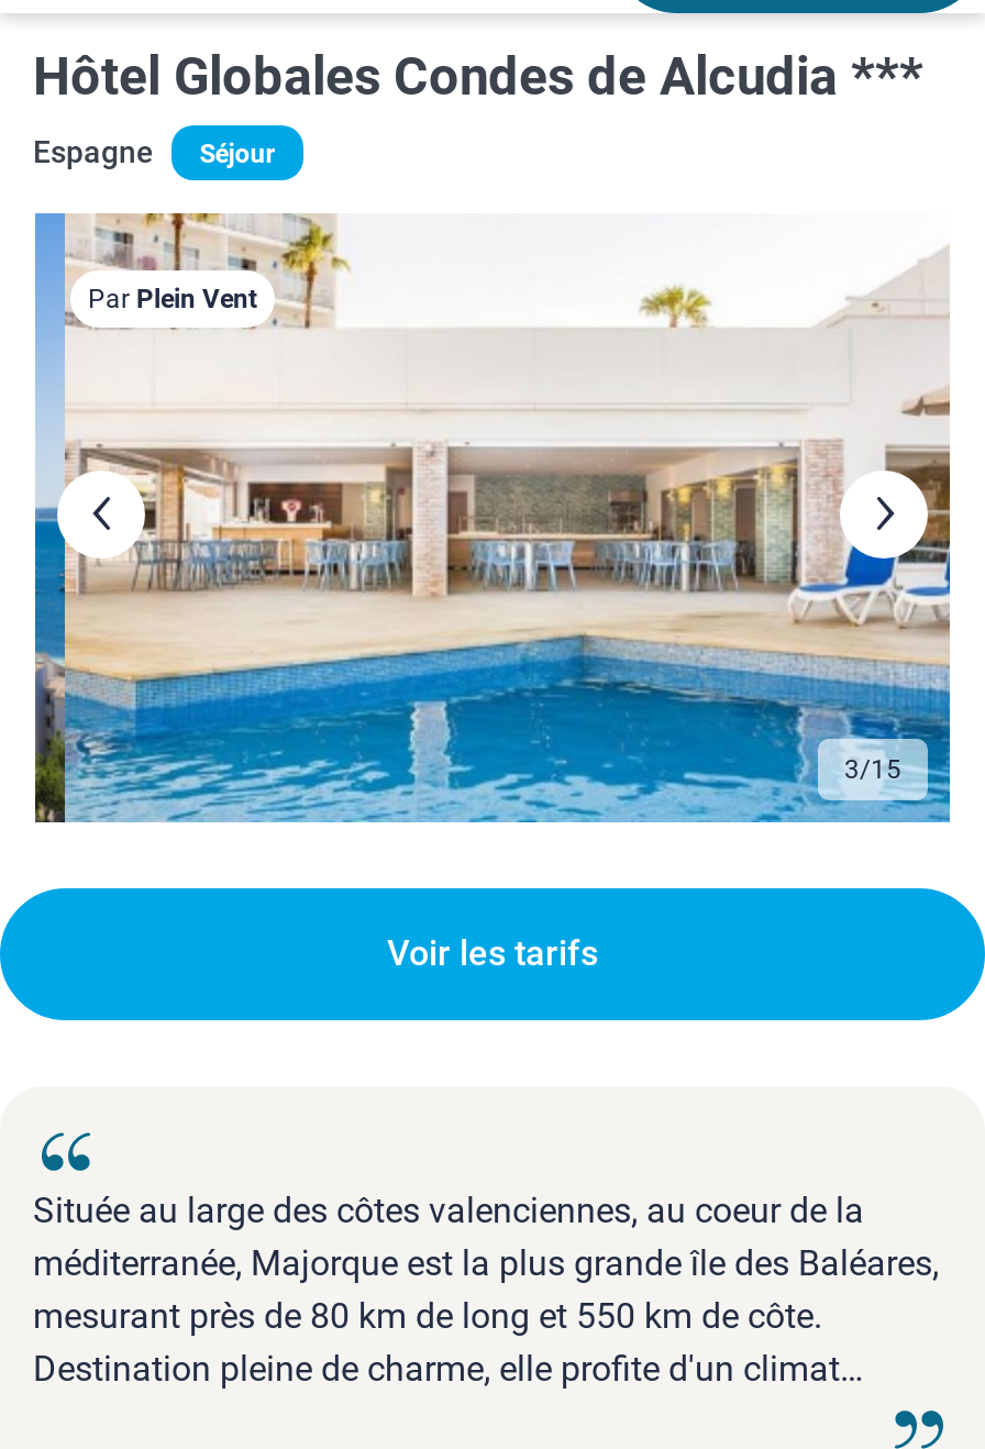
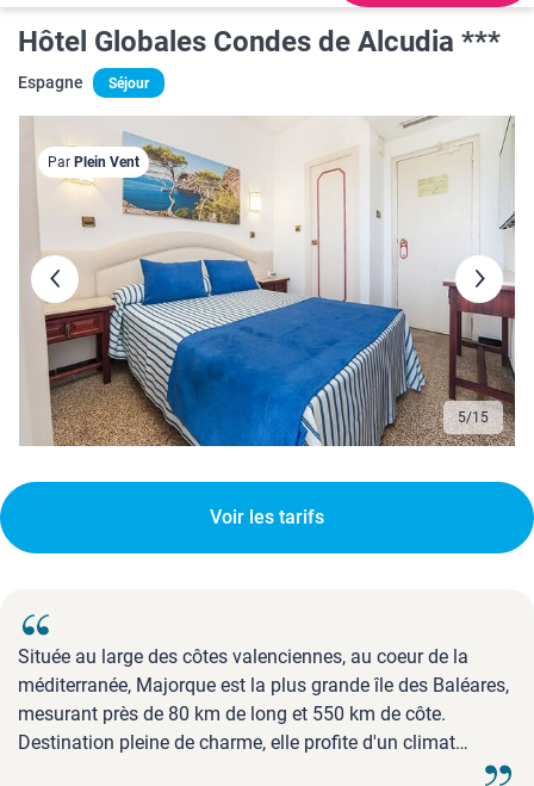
- [image]
- 3/15
+ [image]
+ 5/15
